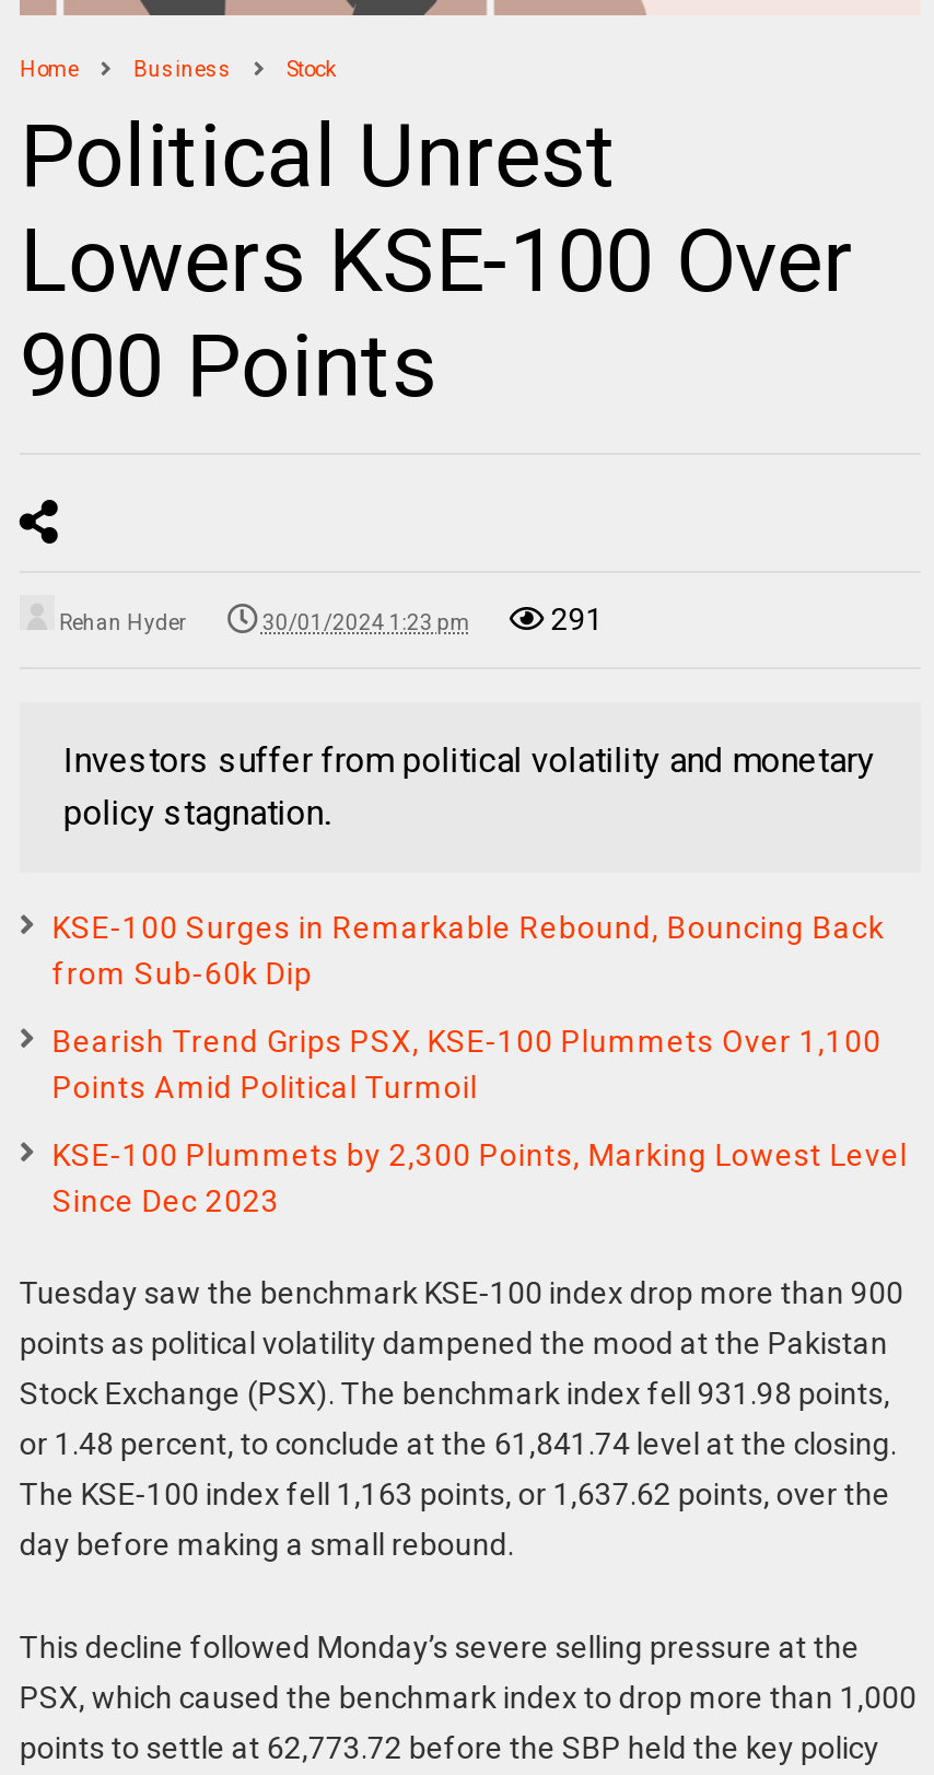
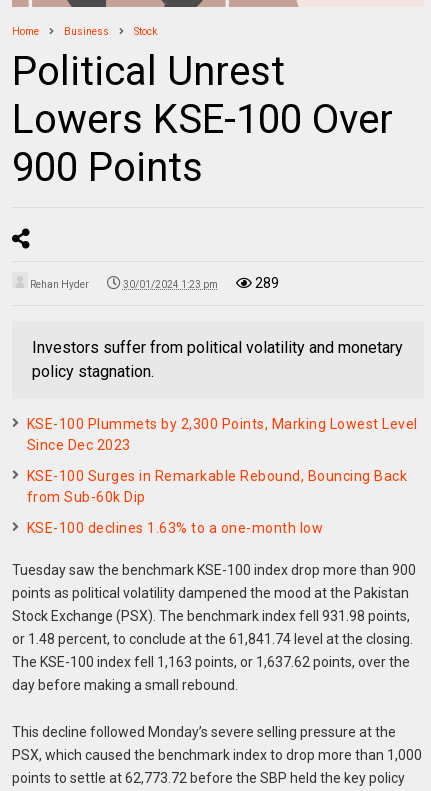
- 291
+ 289

moved down: KSE-100 Surges in Remarkable Rebound, Bouncing Back | from Sub-60k Dip

- Bearish Trend Grips PSX, KSE-100 Plummets Over 1,100
- Points Amid Political Turmoil

moved up: KSE-100 Plummets by 2,300 Points, Marking Lowest Level | Since Dec 2023

+ KSE-100 declines 1.63% to a one-month low
